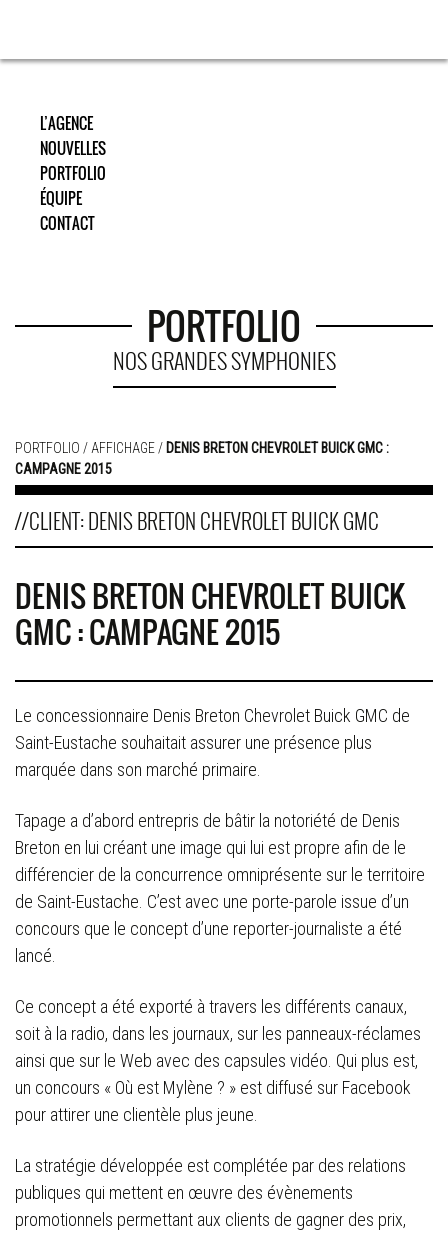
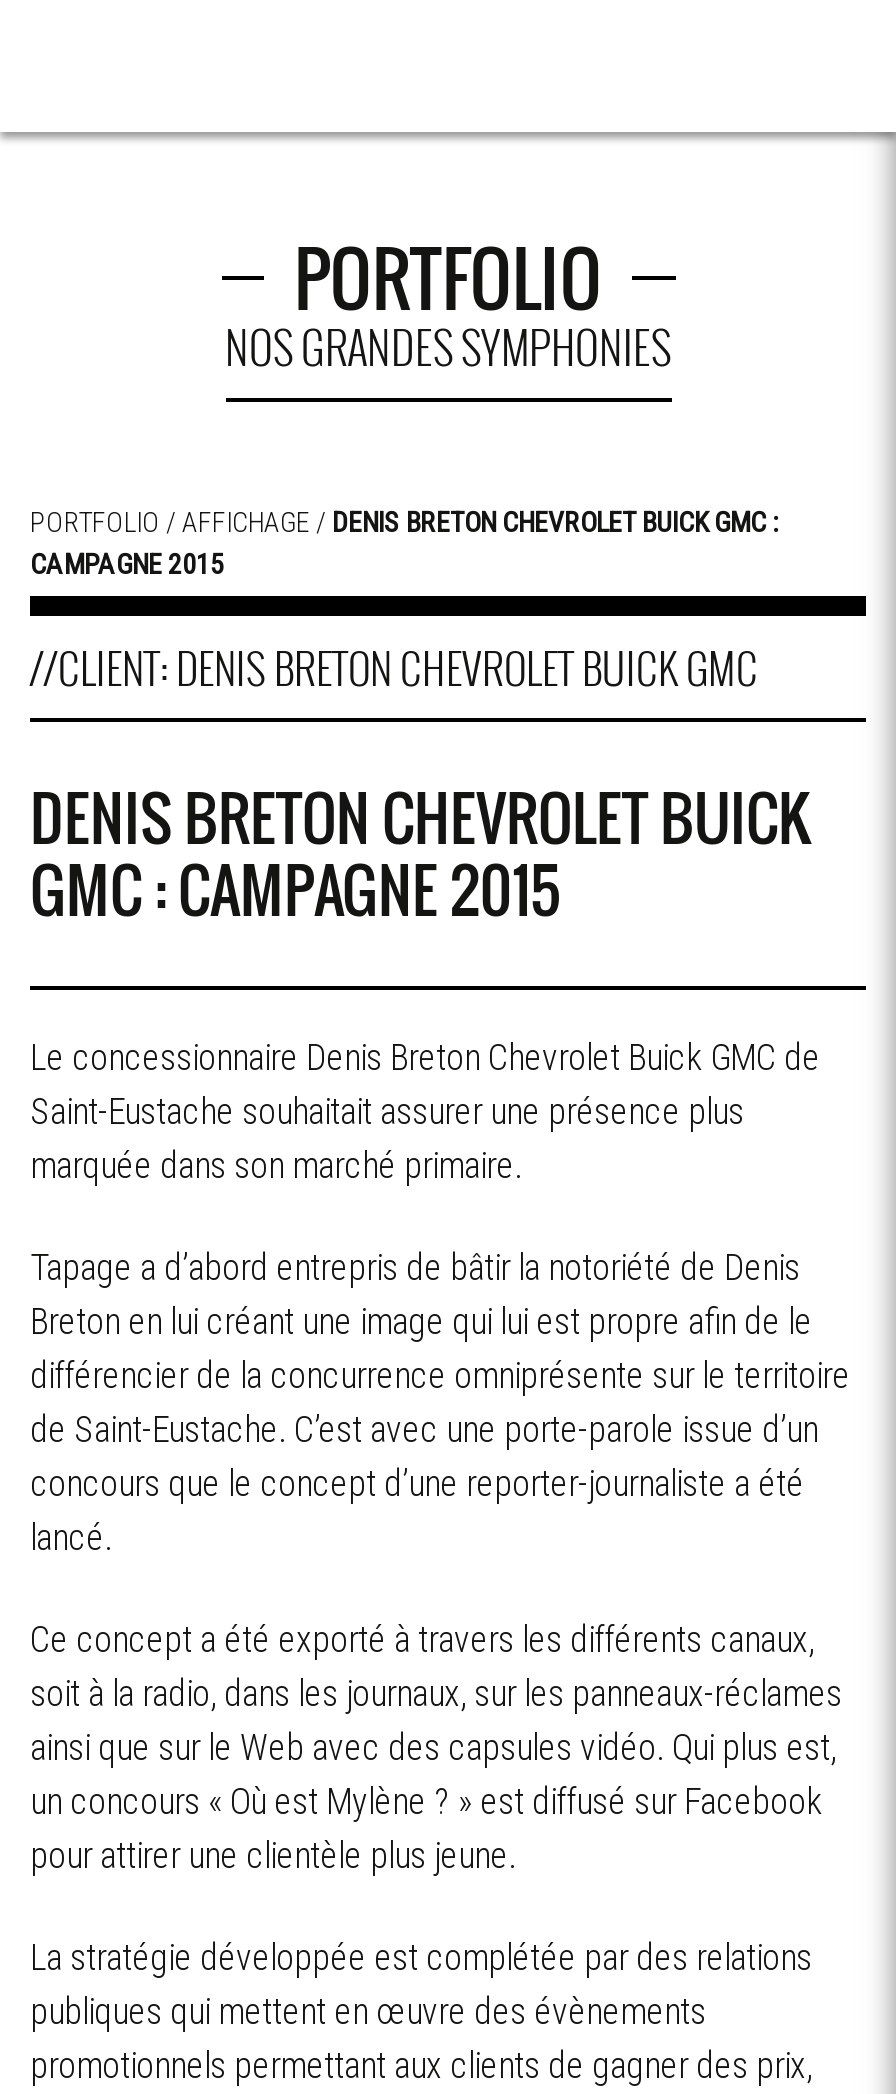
- L’AGENCE
- NOUVELLES
- PORTFOLIO
- ÉQUIPE
- CONTACT
